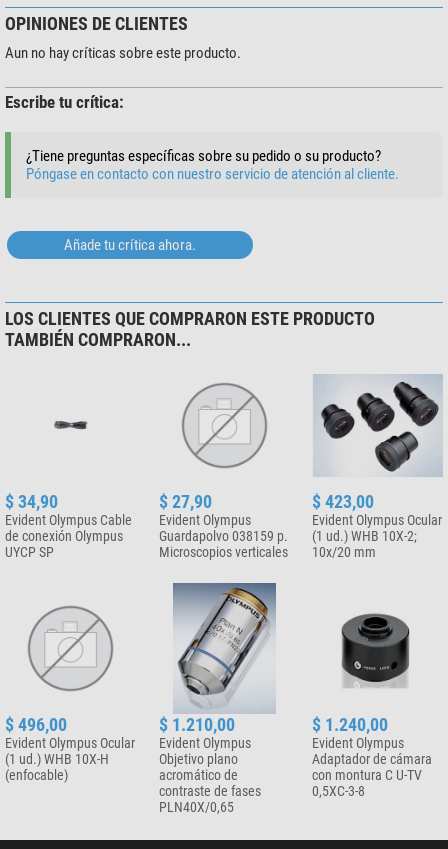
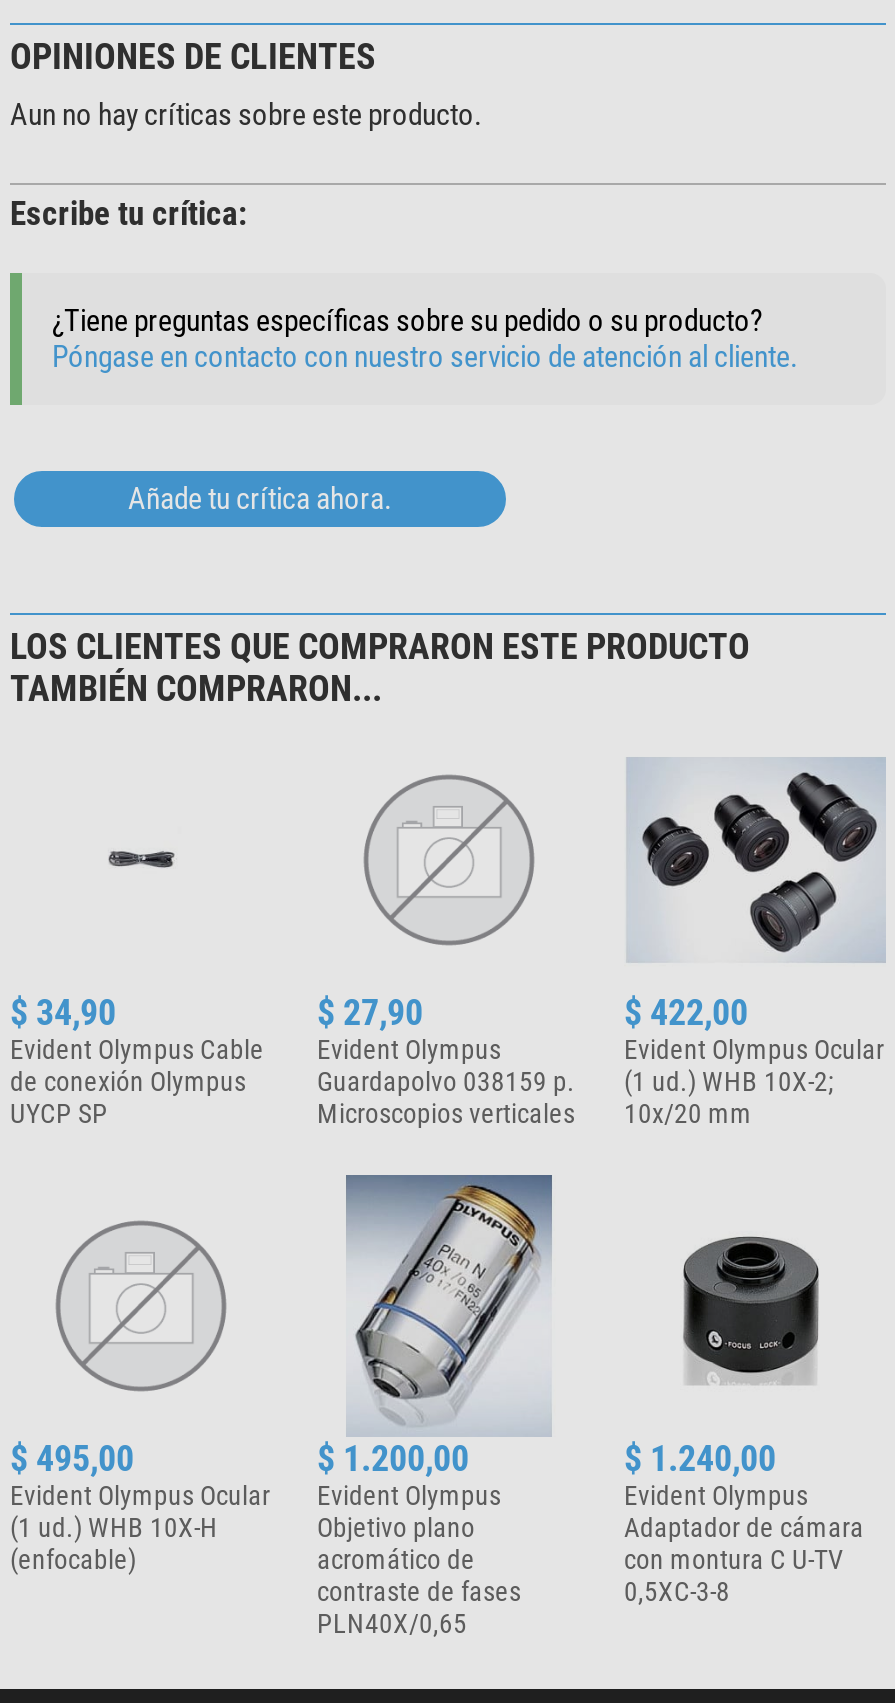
- $ 423,00
+ $ 422,00

- $ 496,00
+ $ 495,00

- $ 1.210,00
+ $ 1.200,00
